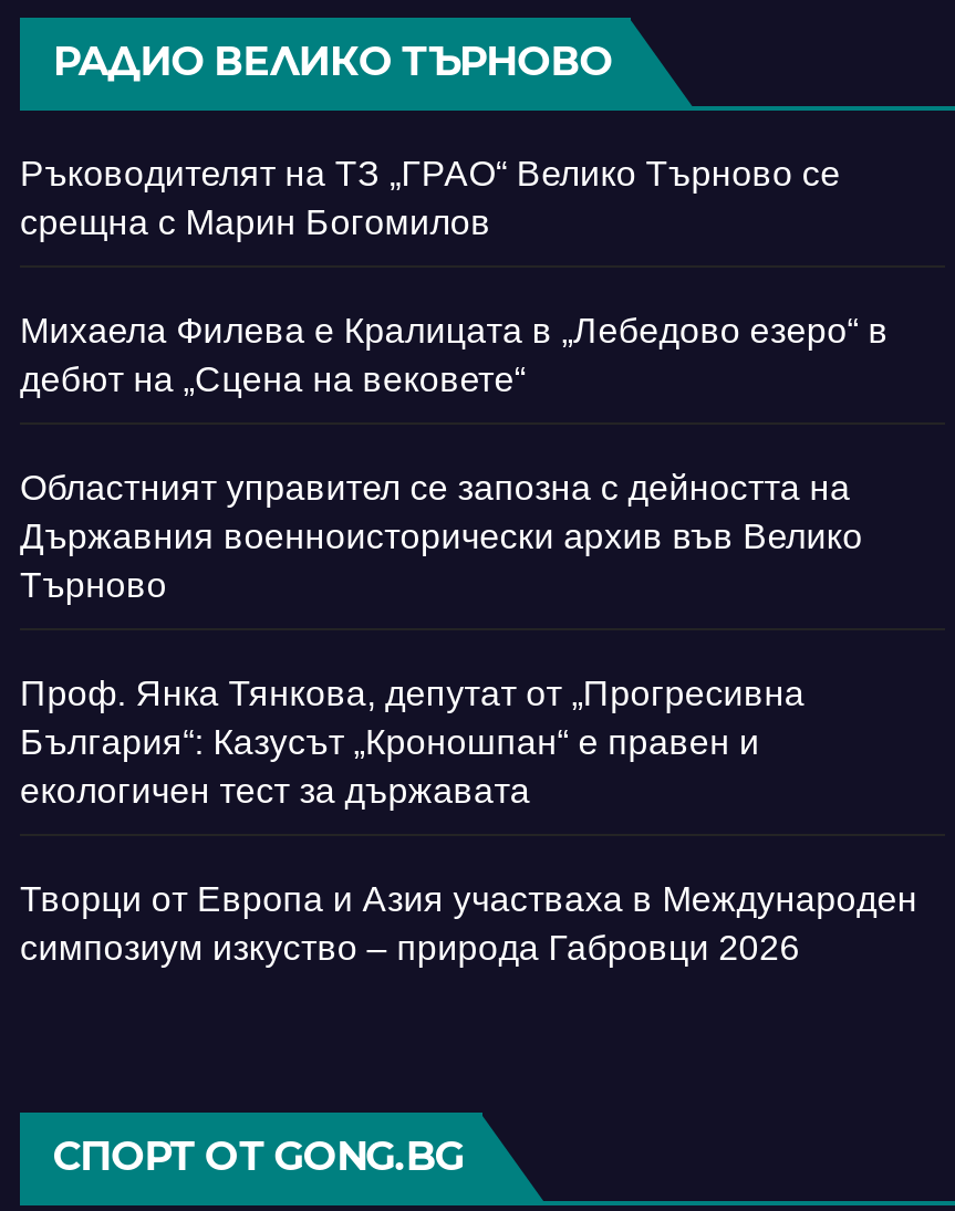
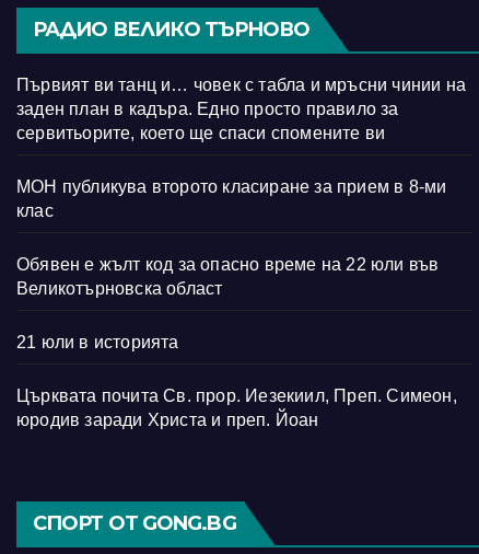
- Ръководителят на ТЗ „ГРАО“ Велико Търново се
- срещна с Марин Богомилов
+ Първият ви танц и… човек с табла и мръсни чинии на
+ заден план в кадъра. Едно просто правило за
+ сервитьорите, което ще спаси спомените ви

- Михаела Филева е Кралицата в „Лебедово езеро“ в
- дебют на „Сцена на вековете“
+ МОН публикува второто класиране за прием в 8-ми
+ клас

- Областният управител се запозна с дейността на
- Държавния военноисторически архив във Велико
- Търново
+ Обявен е жълт код за опасно време на 22 юли във
+ Великотърновска област

- Проф. Янка Тянкова, депутат от „Прогресивна
- България“: Казусът „Кроношпан“ е правен и
- екологичен тест за държавата
+ 21 юли в историята

- Творци от Европа и Азия участваха в Международен
- симпозиум изкуство – природа Габровци 2026
+ Църквата почита Св. прор. Иезекиил, Преп. Симеон,
+ юродив заради Христа и преп. Йоан
